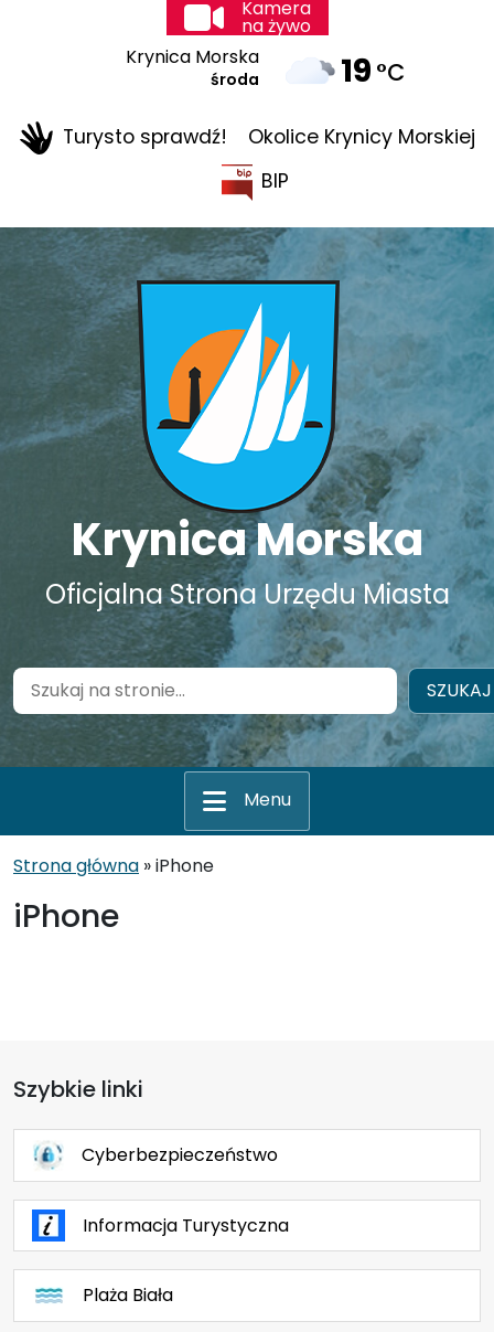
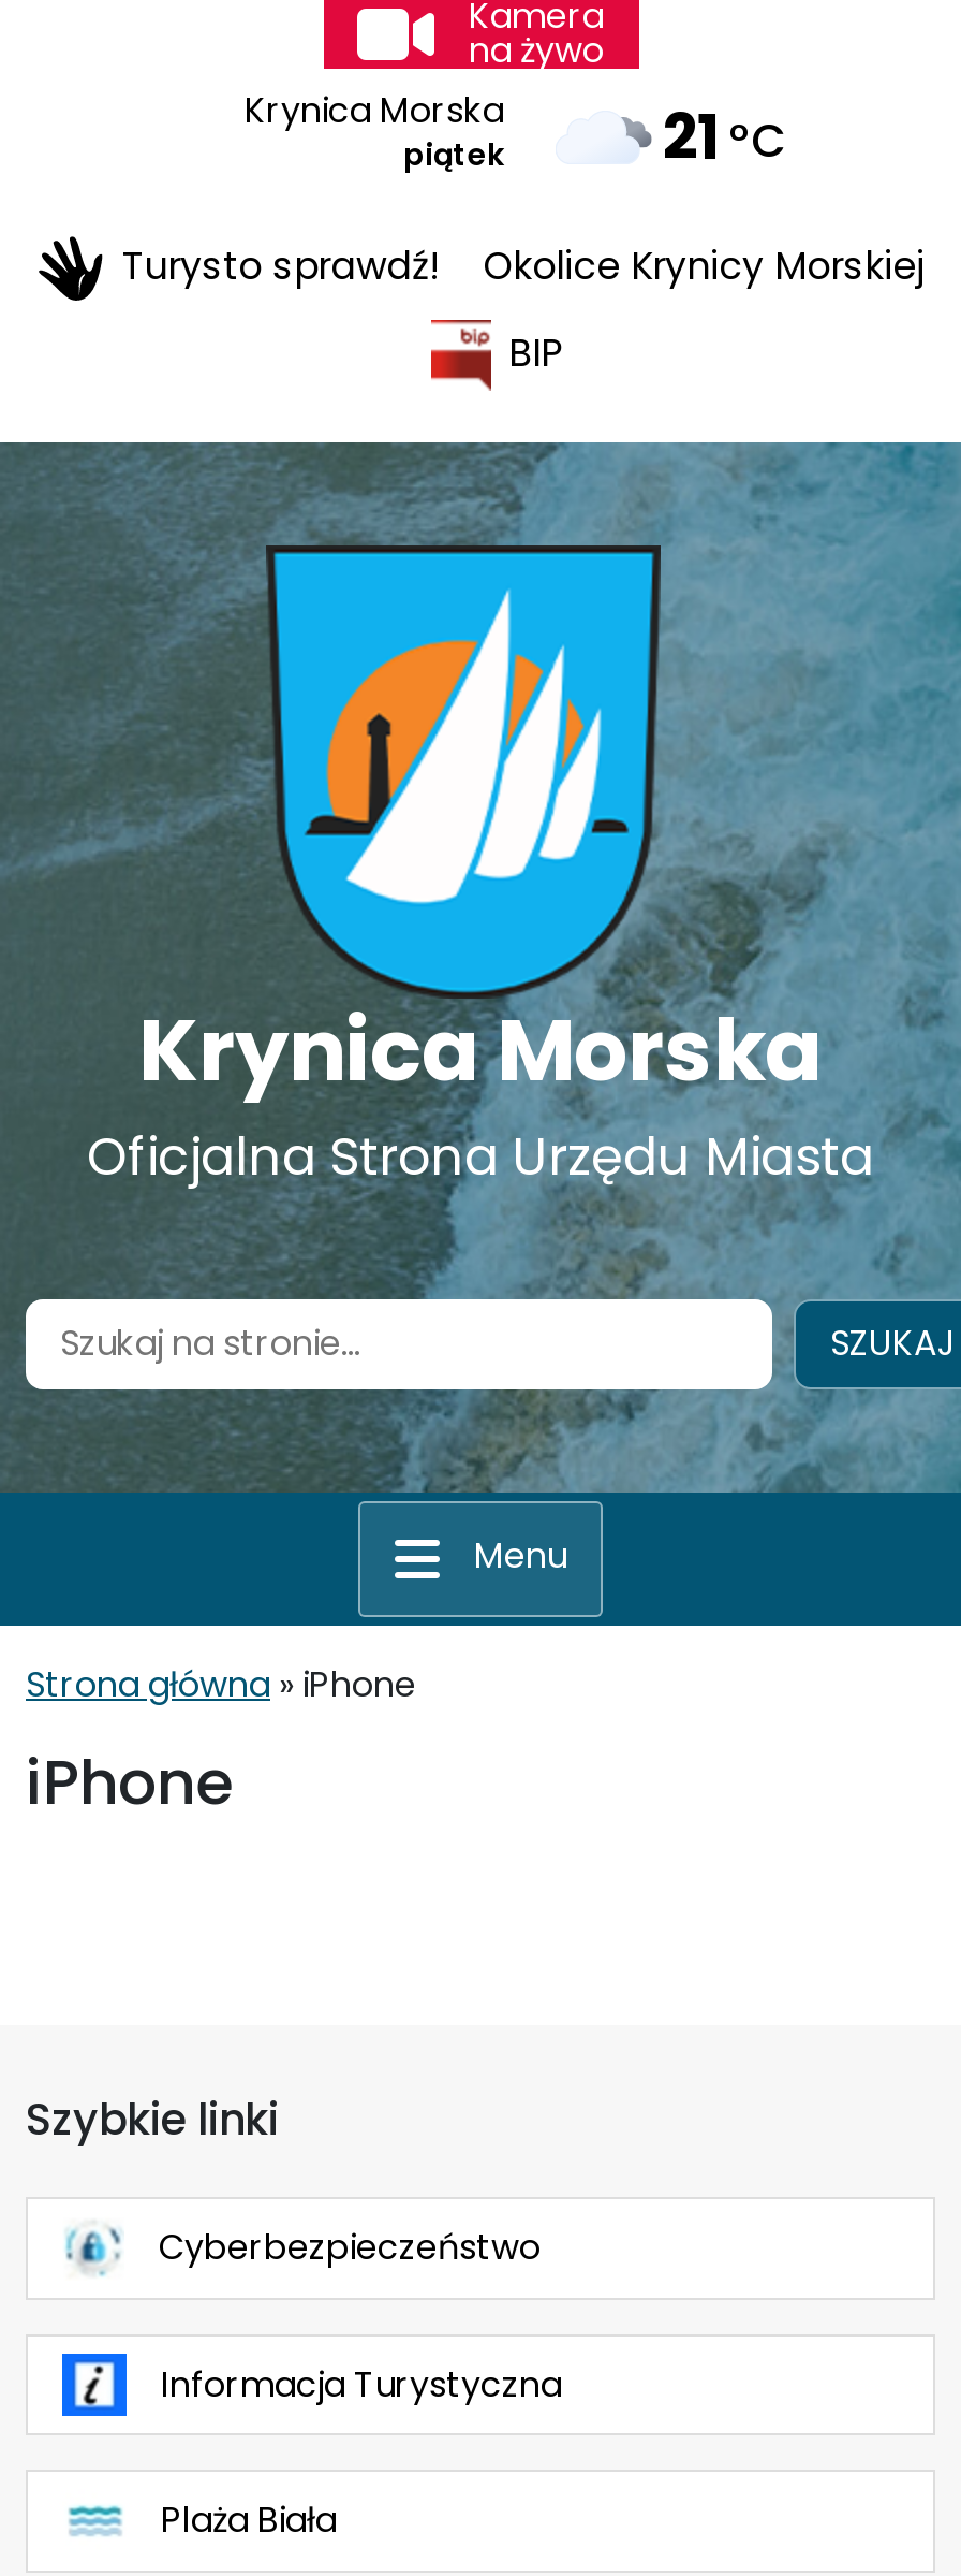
- środa
- 19 °C
+ piątek
+ 21 °C
